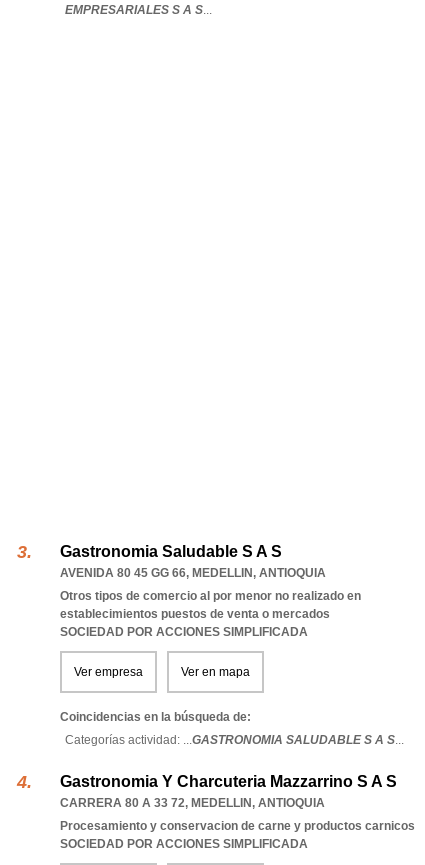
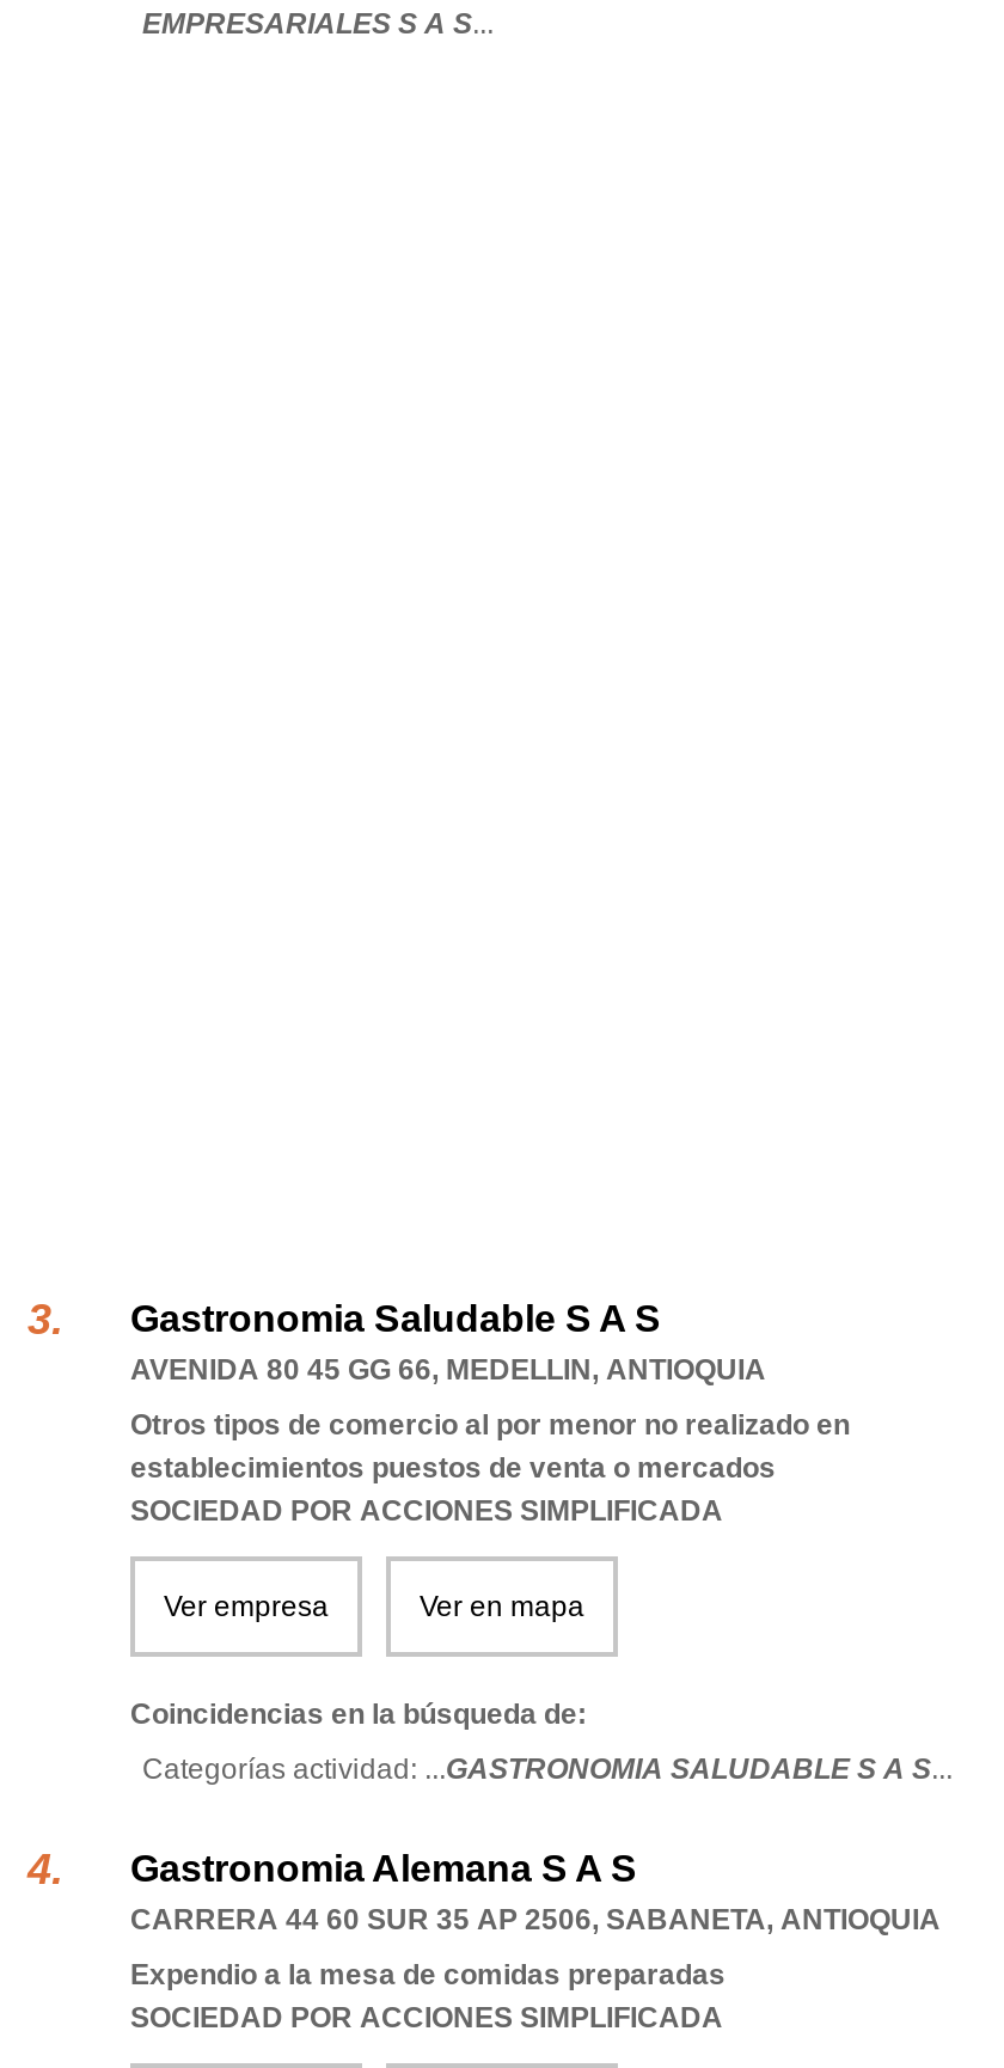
- Gastronomia Y Charcuteria Mazzarrino S A S
- CARRERA 80 A 33 72, MEDELLIN, ANTIOQUIA
+ Gastronomia Alemana S A S
+ CARRERA 44 60 SUR 35 AP 2506, SABANETA, ANTIOQUIA

- Procesamiento y conservacion de carne y productos carnicos
+ Expendio a la mesa de comidas preparadas
